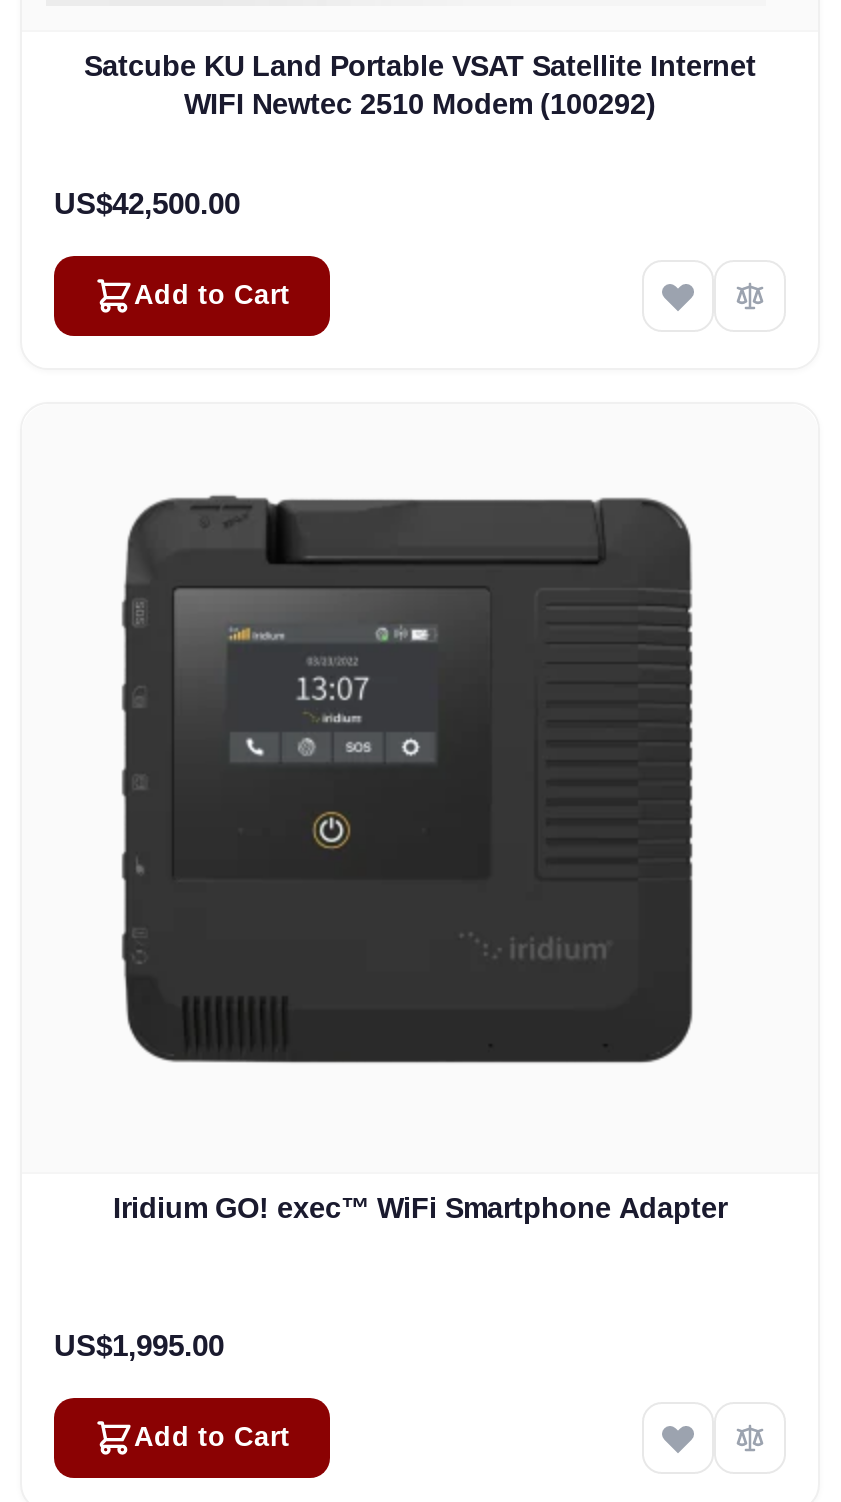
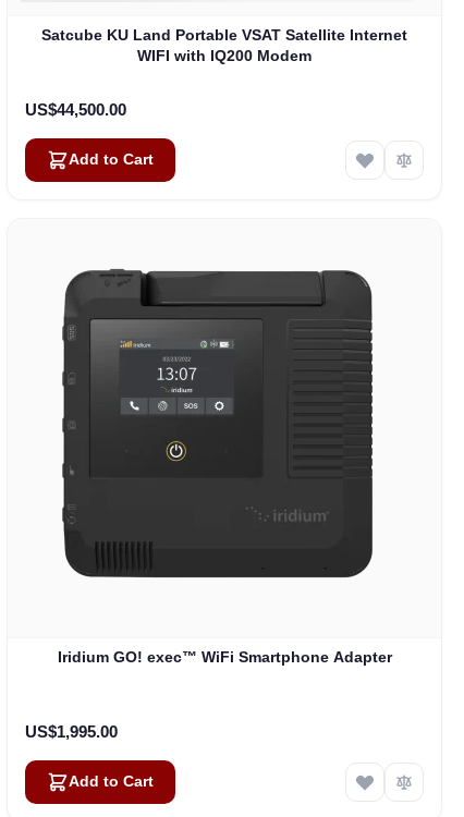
- WIFI Newtec 2510 Modem (100292)
+ WIFI with IQ200 Modem

- US$42,500.00
+ US$44,500.00
